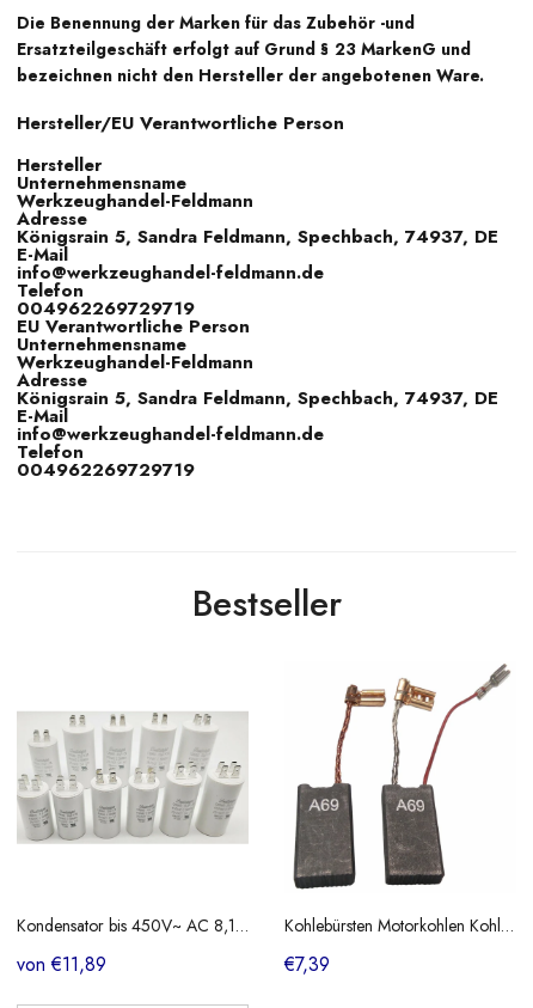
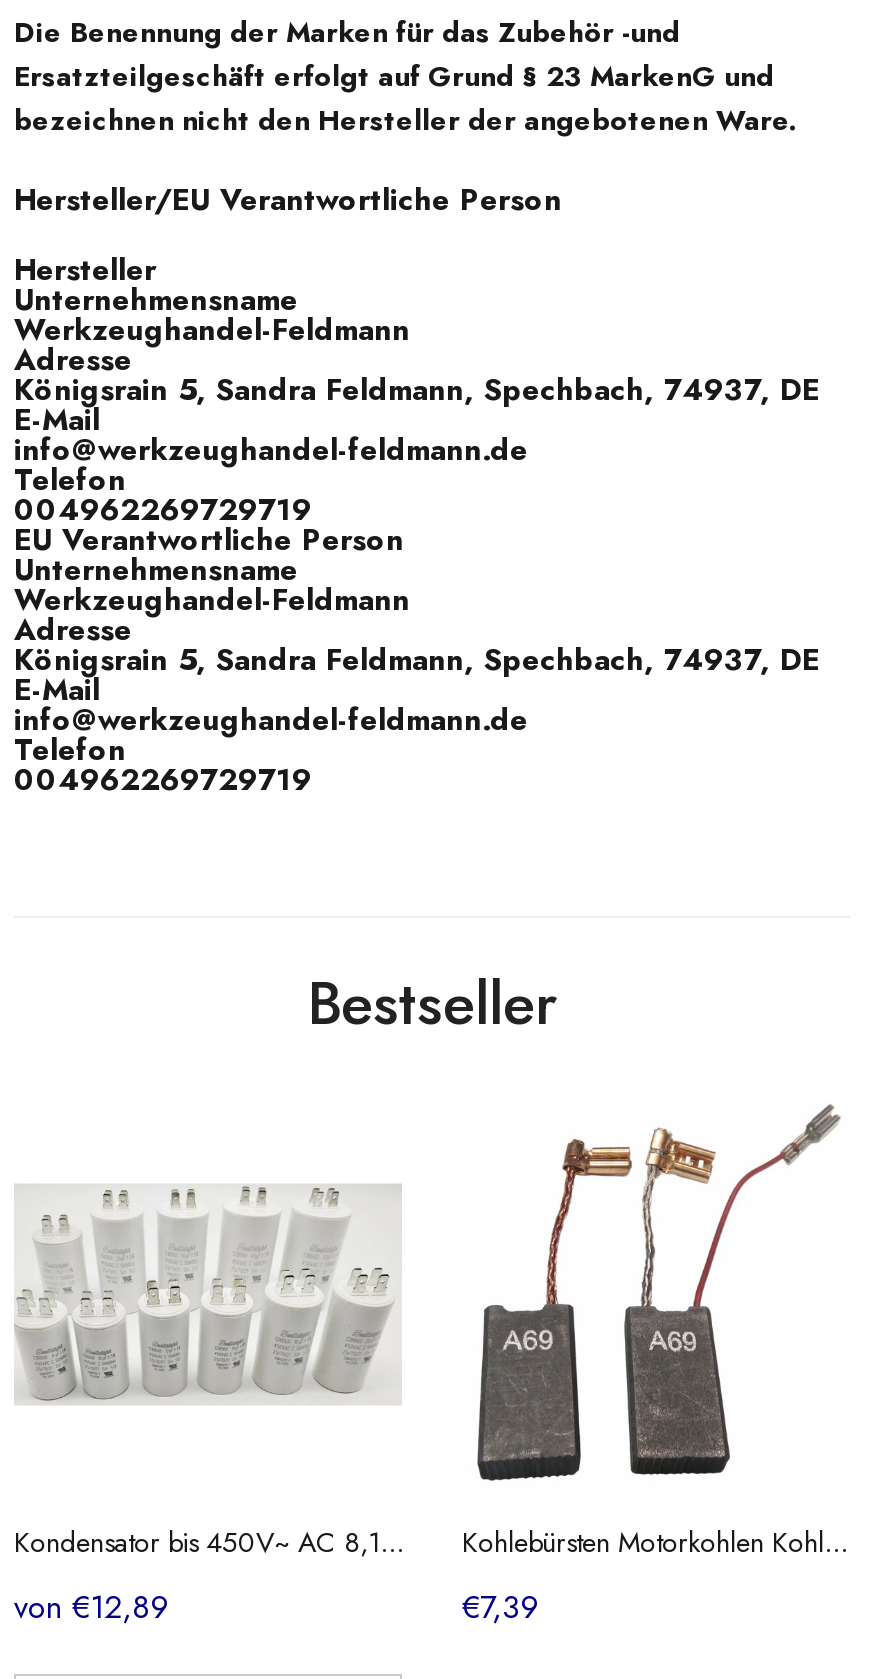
- von €11,89
+ von €12,89
